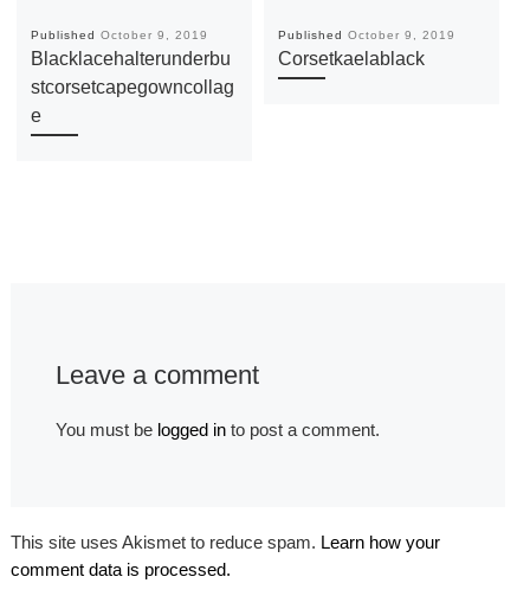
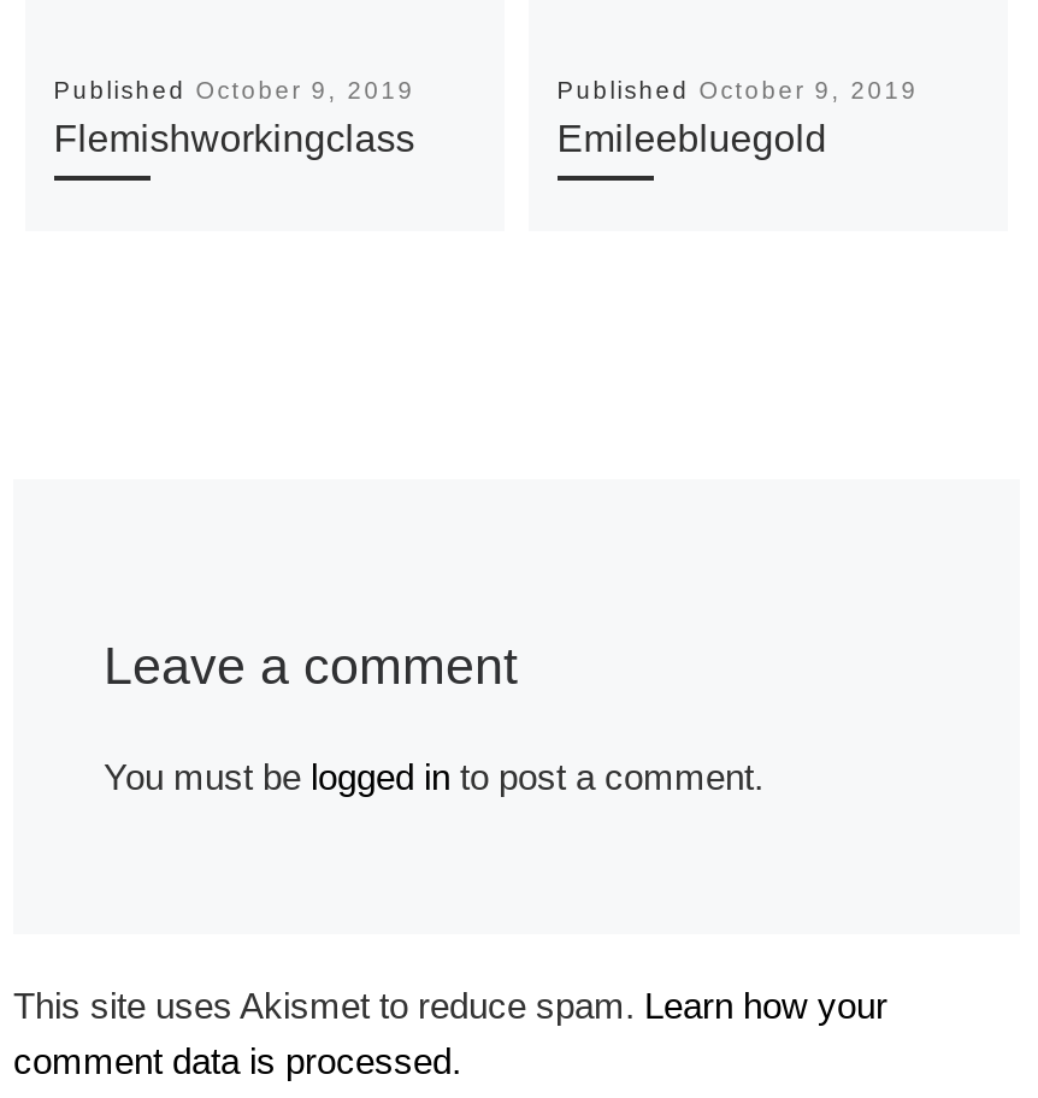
- Blacklacehalterunderbu
- stcorsetcapegowncollag
- e
+ Flemishworkingclass

- Corsetkaelablack
+ Emileebluegold
